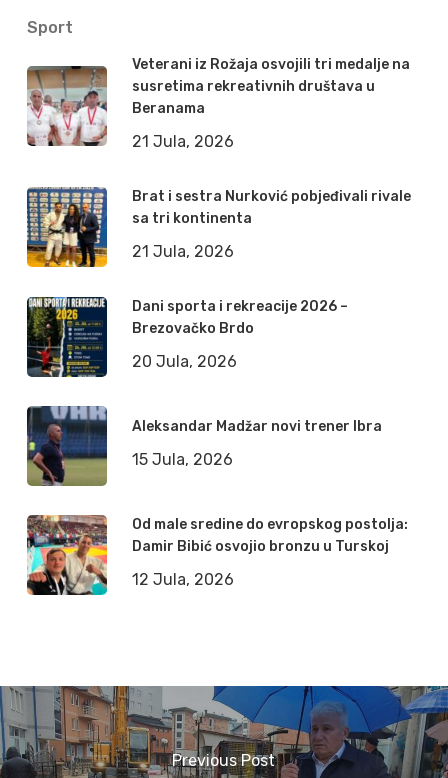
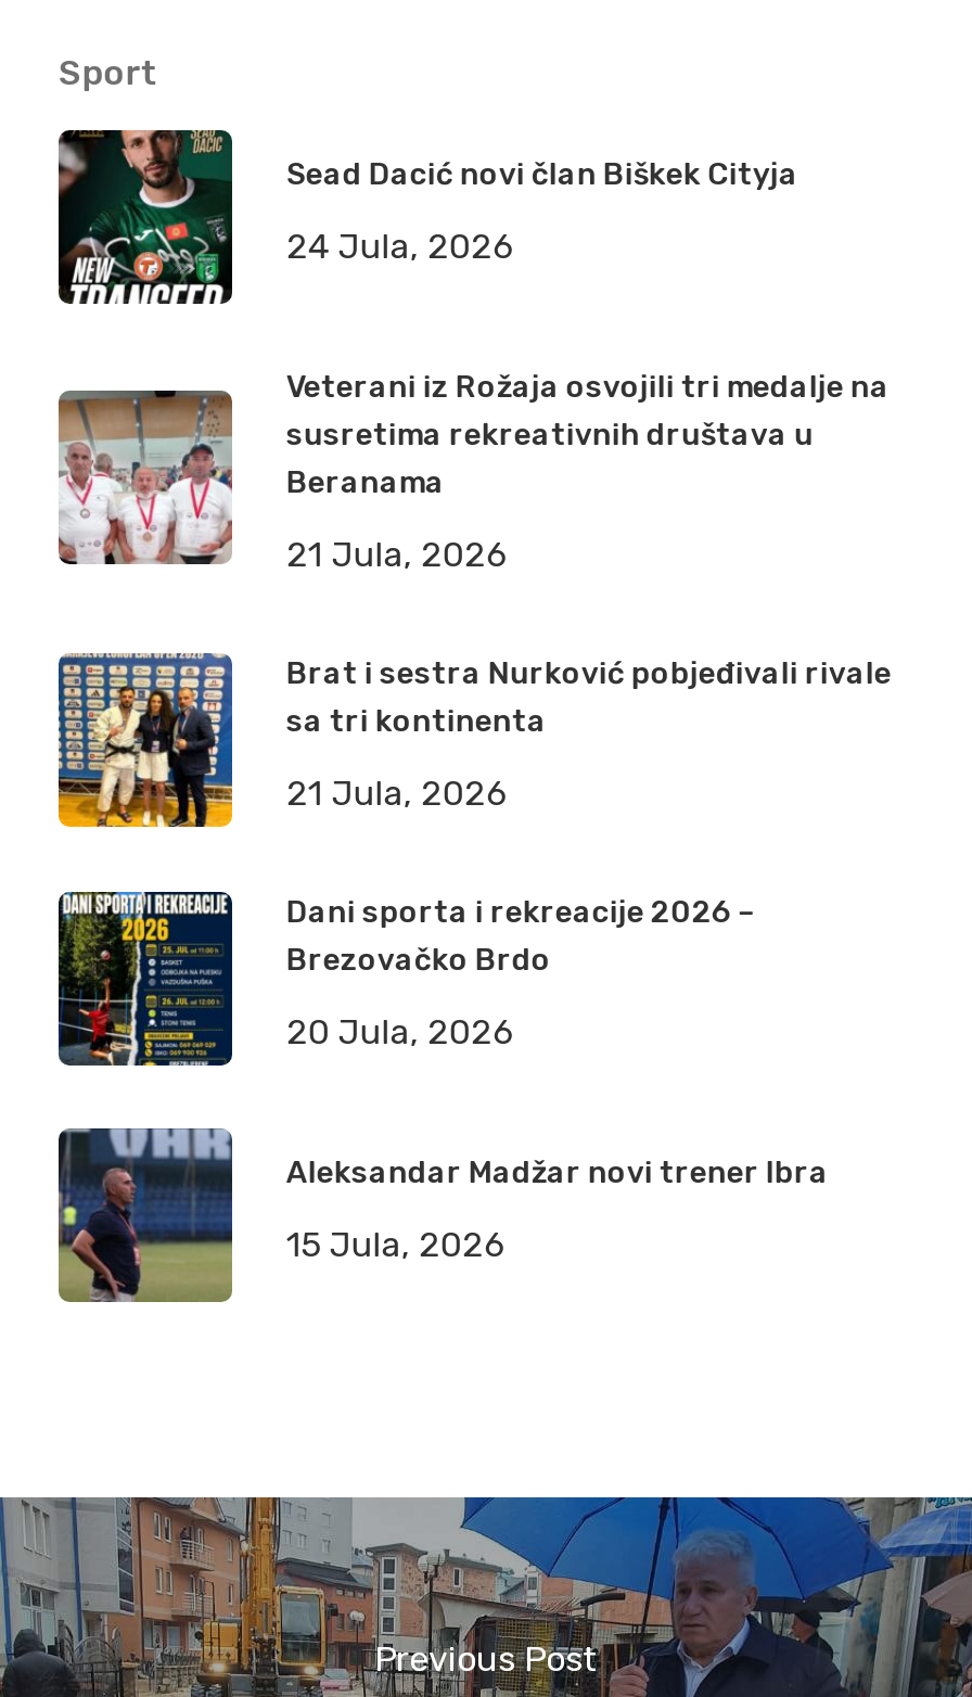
+ [image]
+ Sead Dacić novi član Biškek Cityja
+ 24 Jula, 2026

moved down: [image] | Veterani iz Rožaja osvojili tri medalje na | susretima rekreativnih društava u | ... | Aleksandar Madžar novi trener Ibra | 15 Jula, 2026

- [image]
- Od male sredine do evropskog postolja:
- Damir Bibić osvojio bronzu u Turskoj
- 12 Jula, 2026
